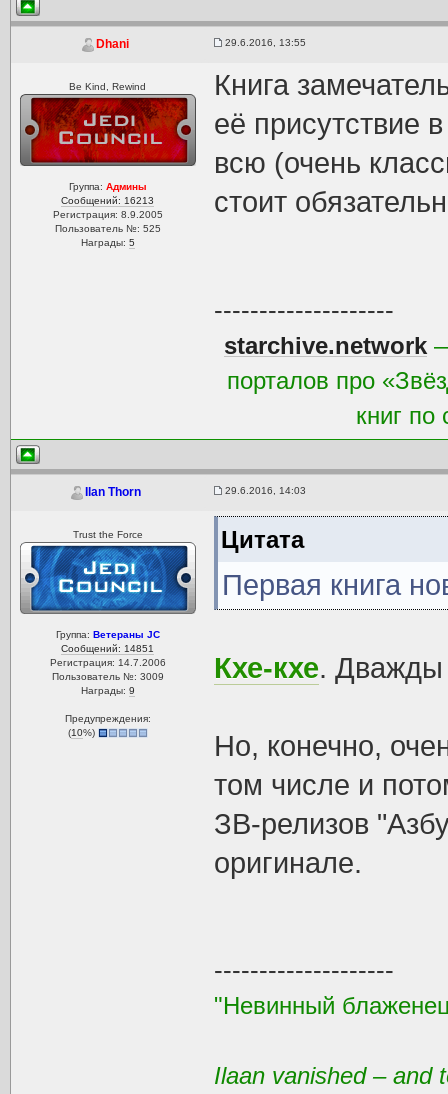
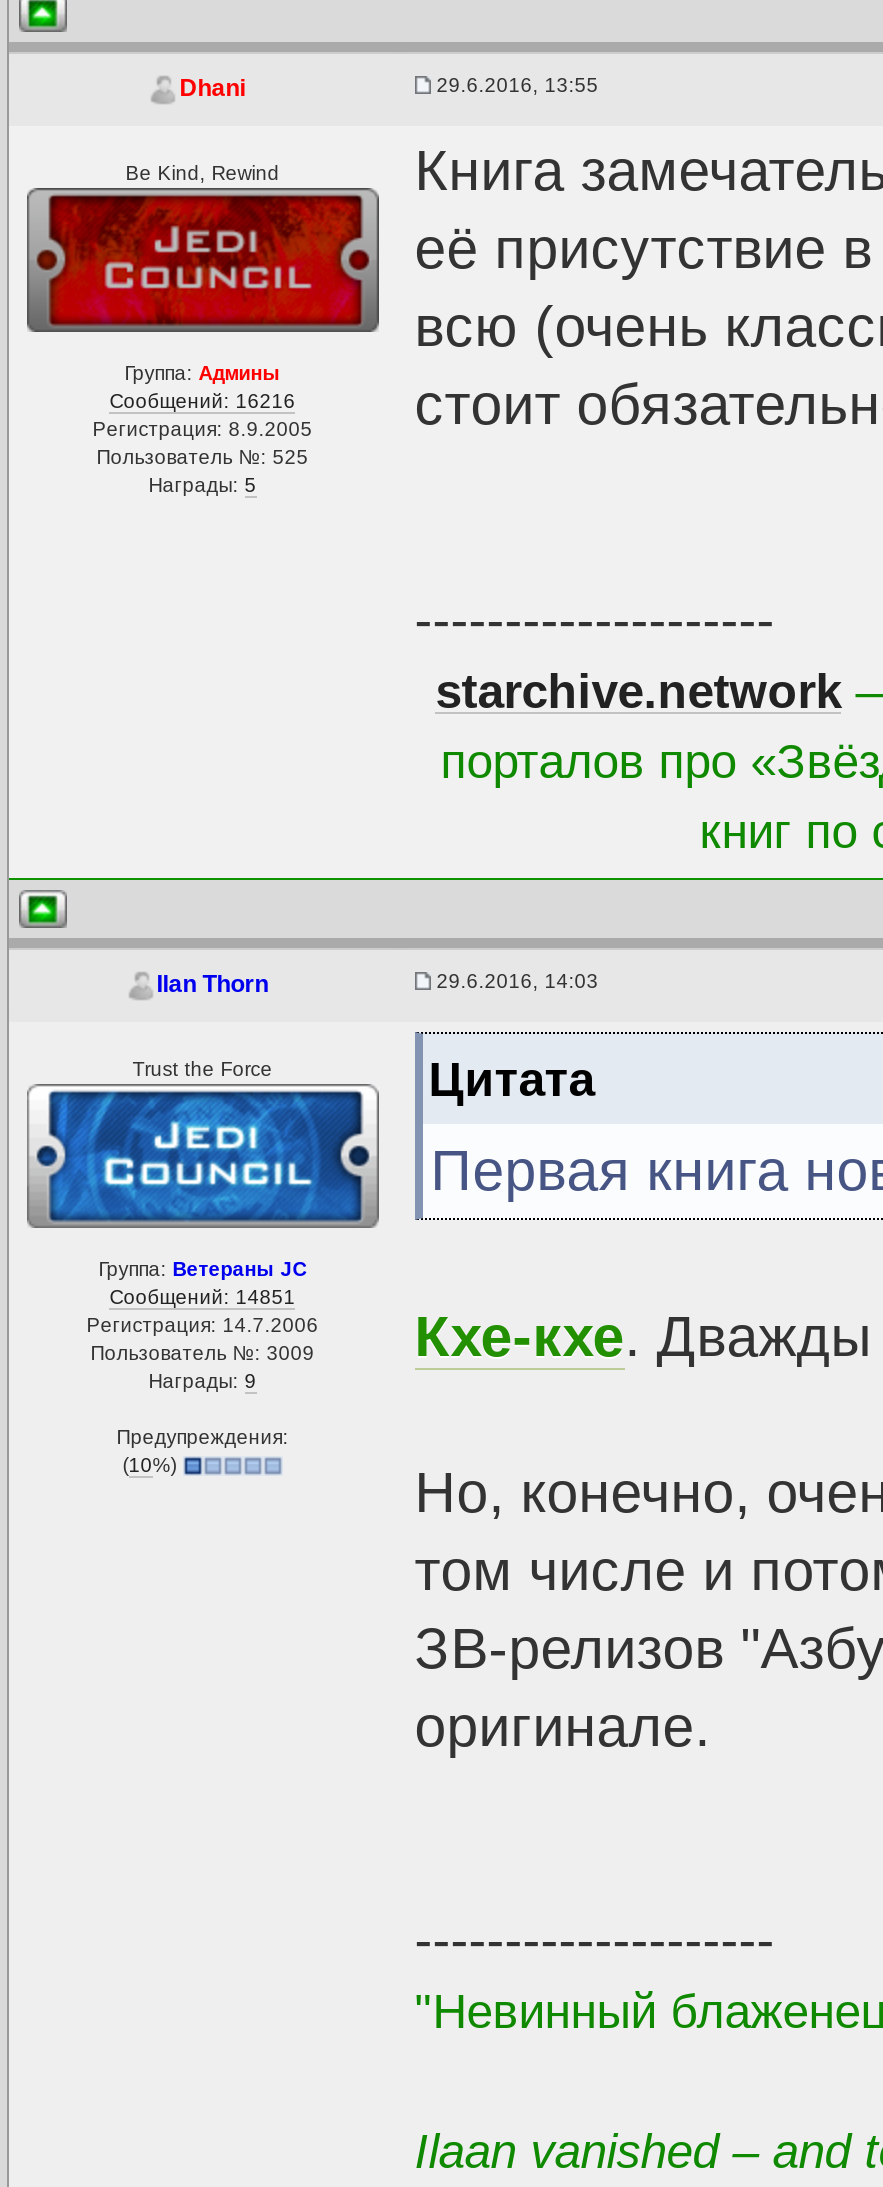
- Сообщений: 16213
+ Сообщений: 16216
